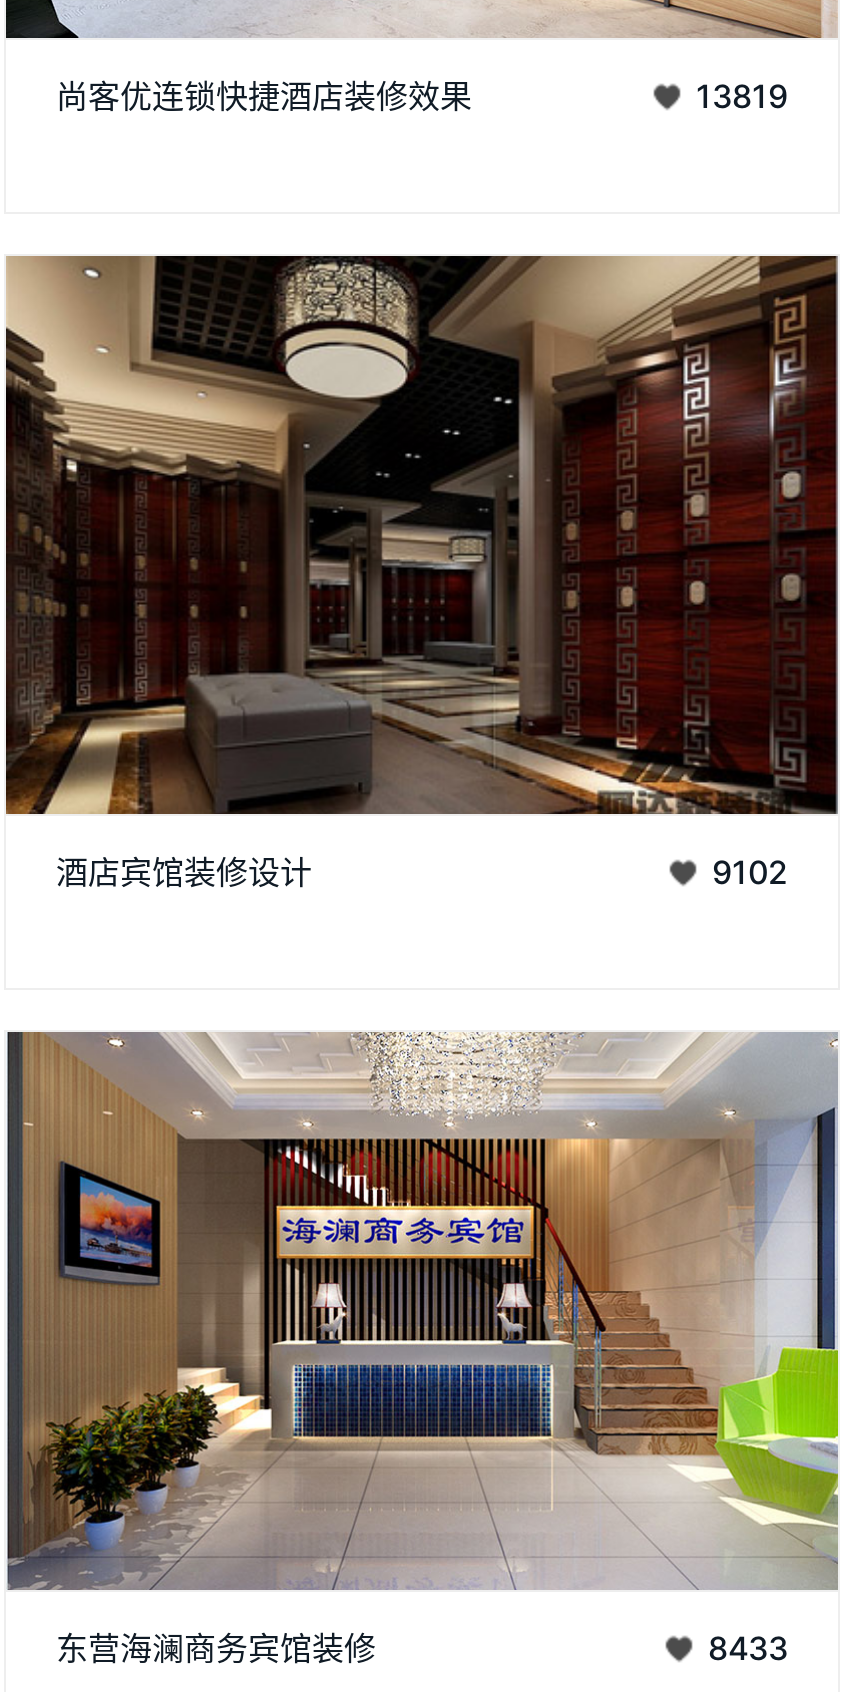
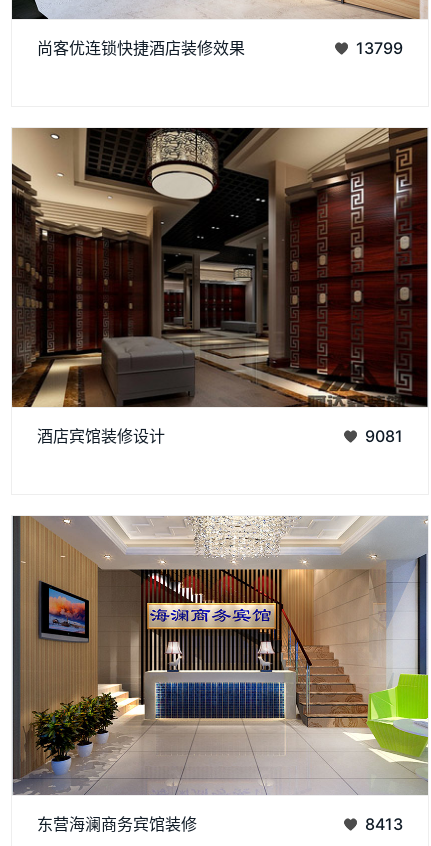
- 13819
+ 13799

- 9102
+ 9081

- 8433
+ 8413
